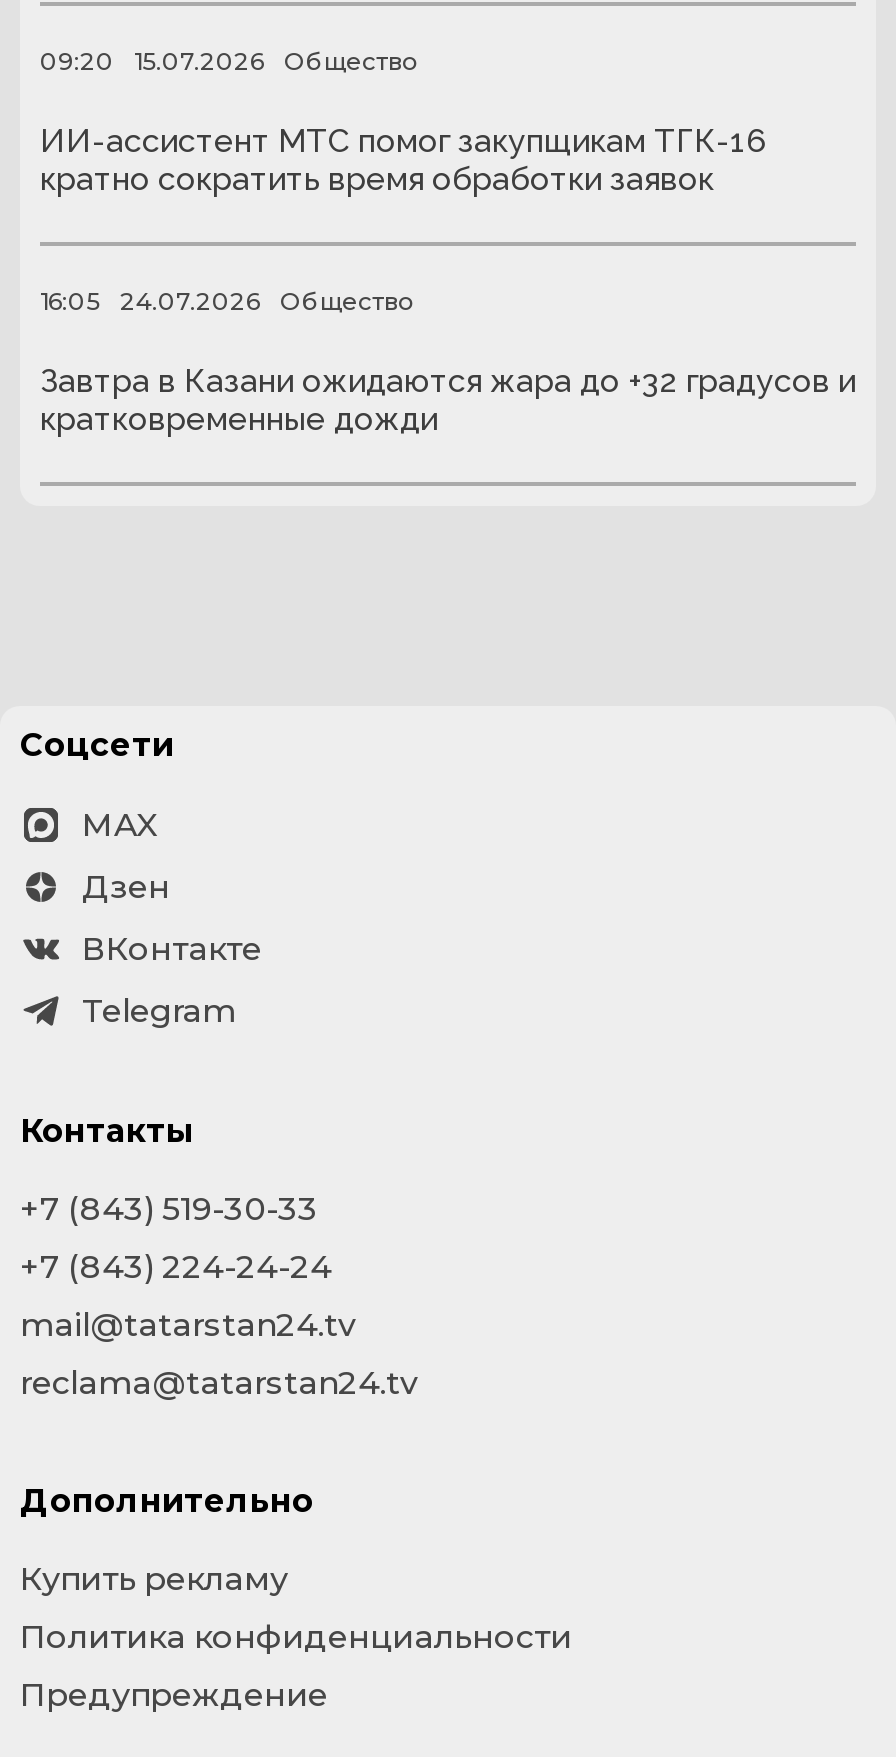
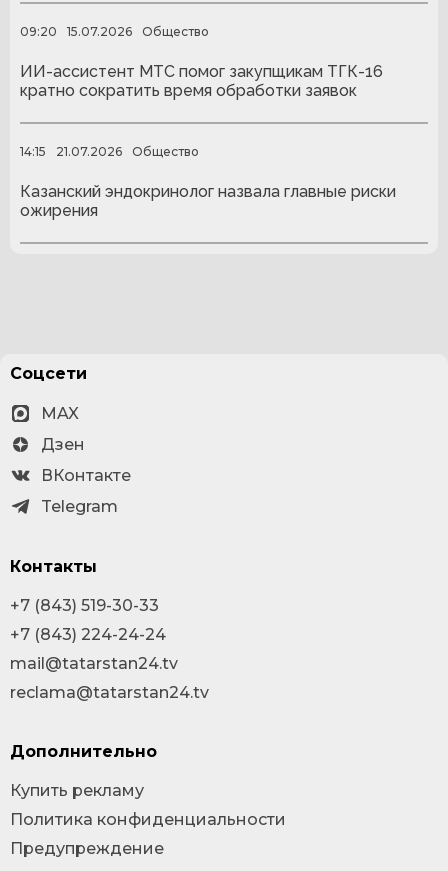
- 16:05
+ 14:15

- 24.07.2026
+ 21.07.2026

- Завтра в Казани ожидаются жара до +32 градусов и
- кратковременные дожди
+ Казанский эндокринолог назвала главные риски
+ ожирения
